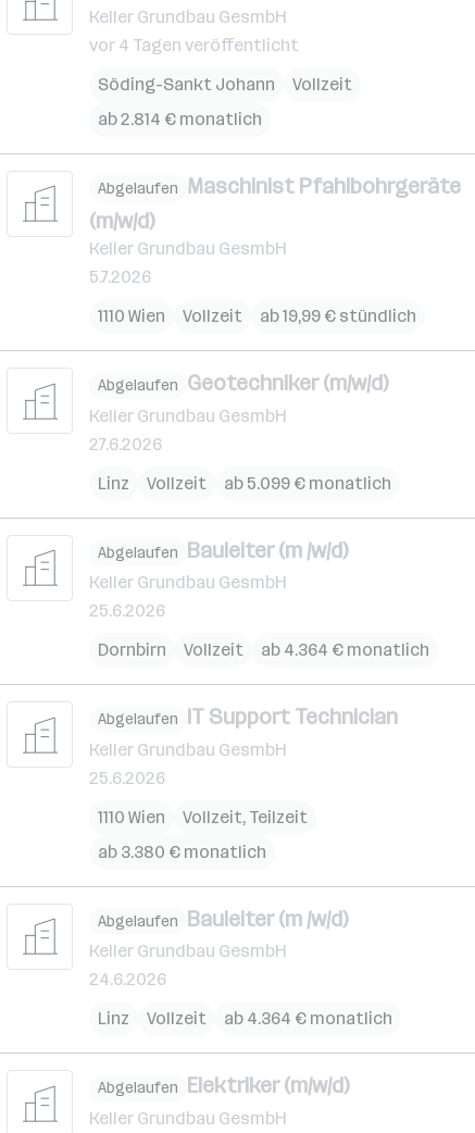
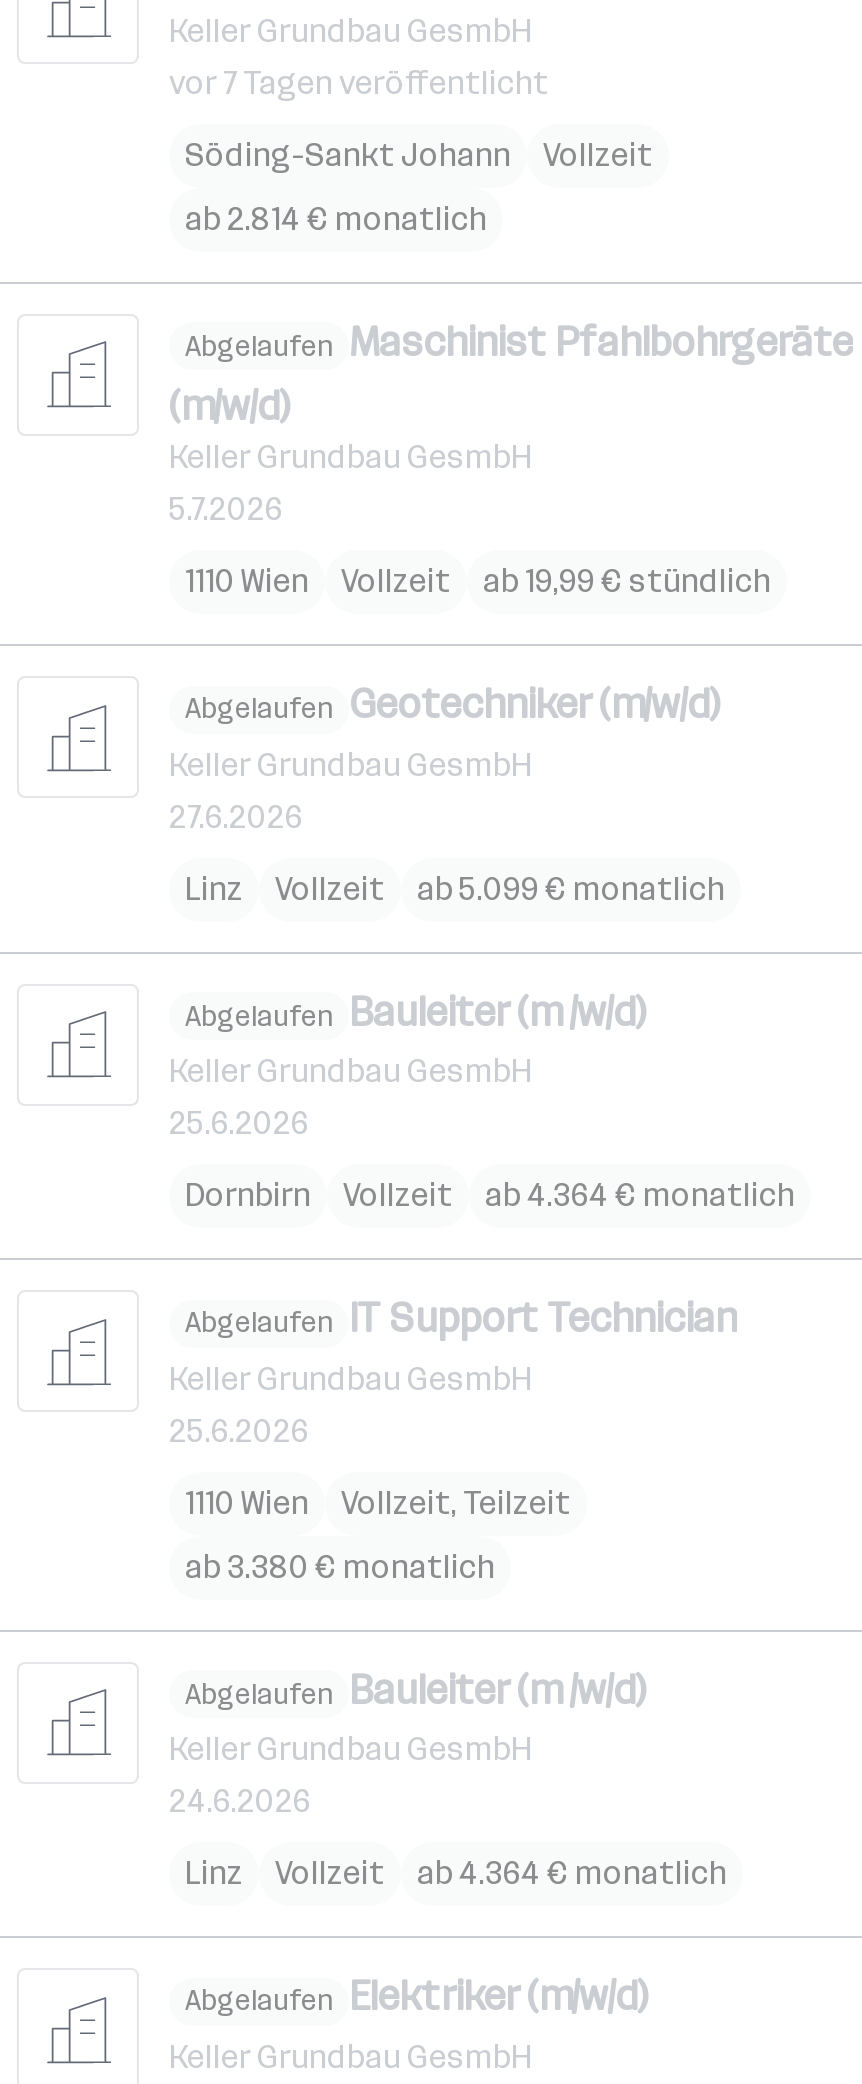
- vor 4 Tagen veröffentlicht
+ vor 7 Tagen veröffentlicht
